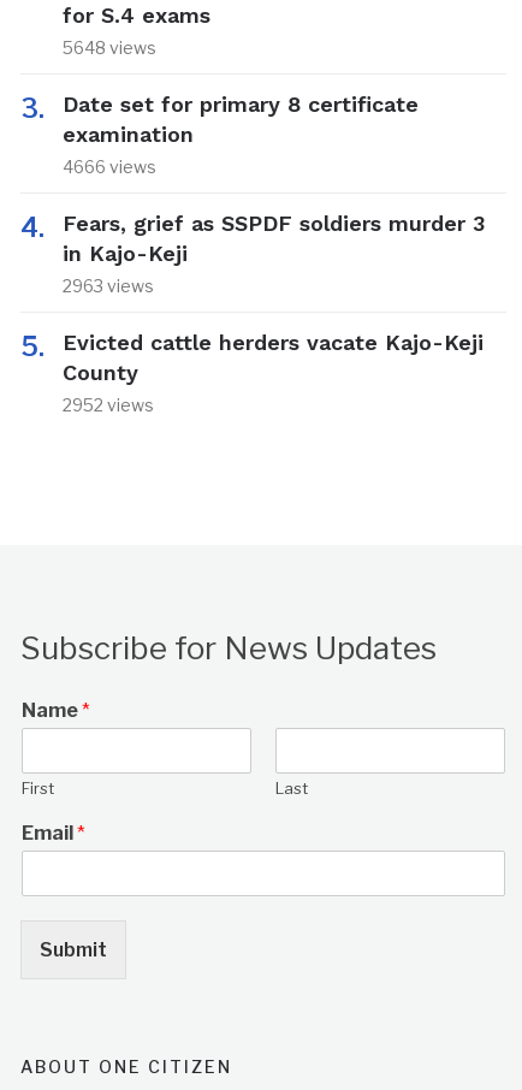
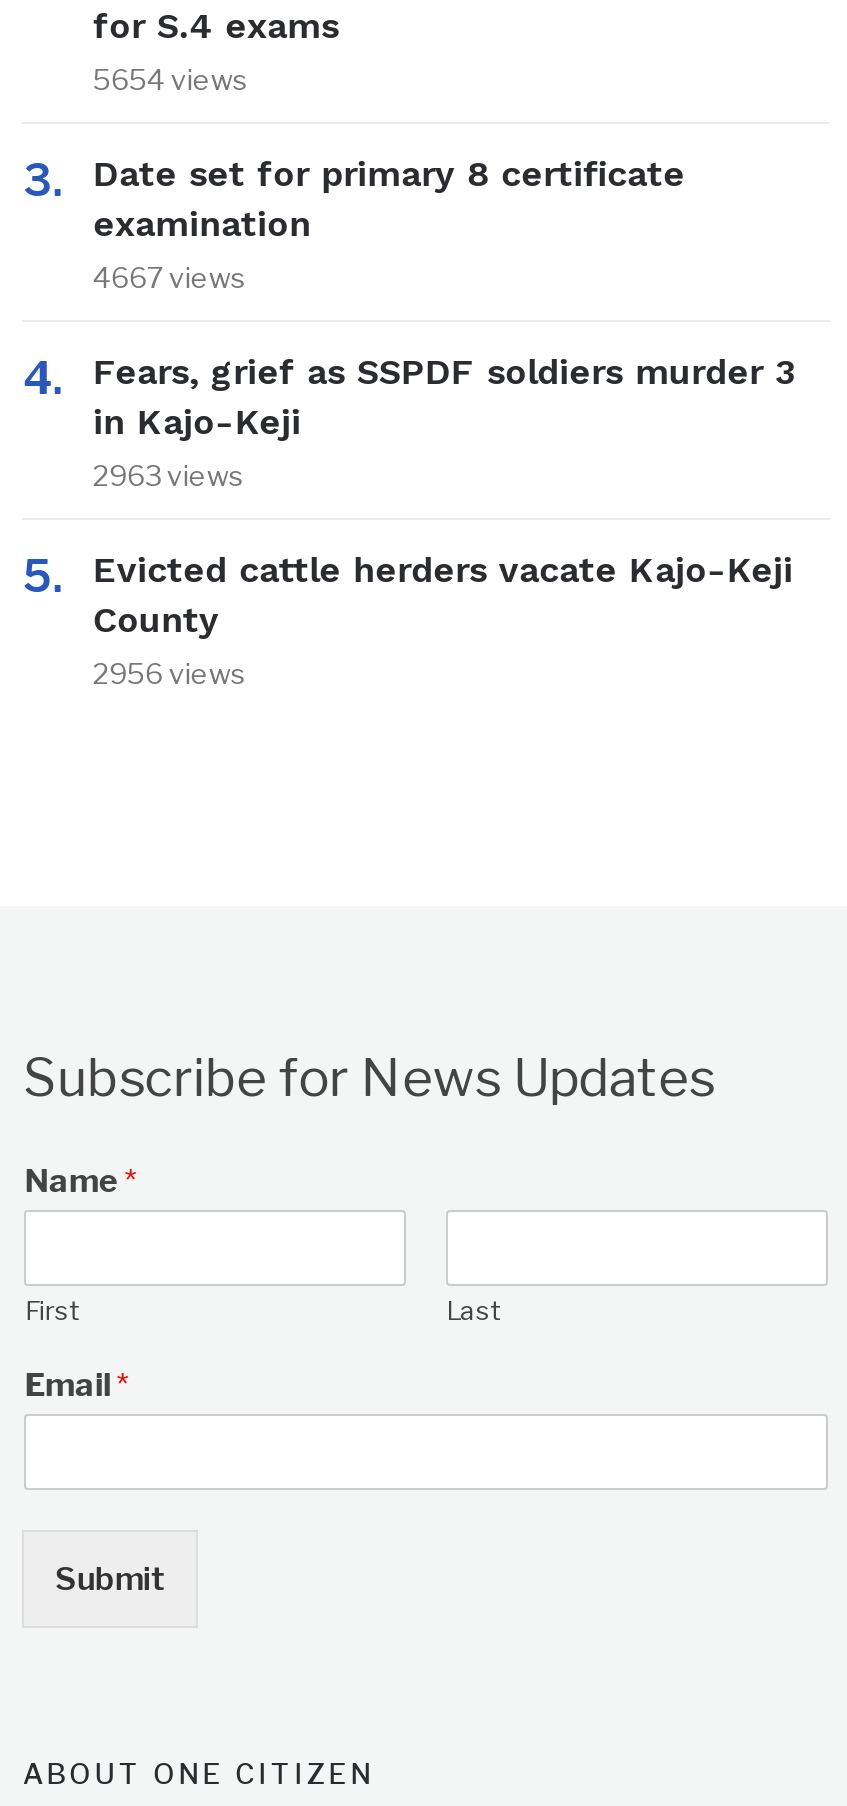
- 5648 views
+ 5654 views

- 4666 views
+ 4667 views

- 2952 views
+ 2956 views
